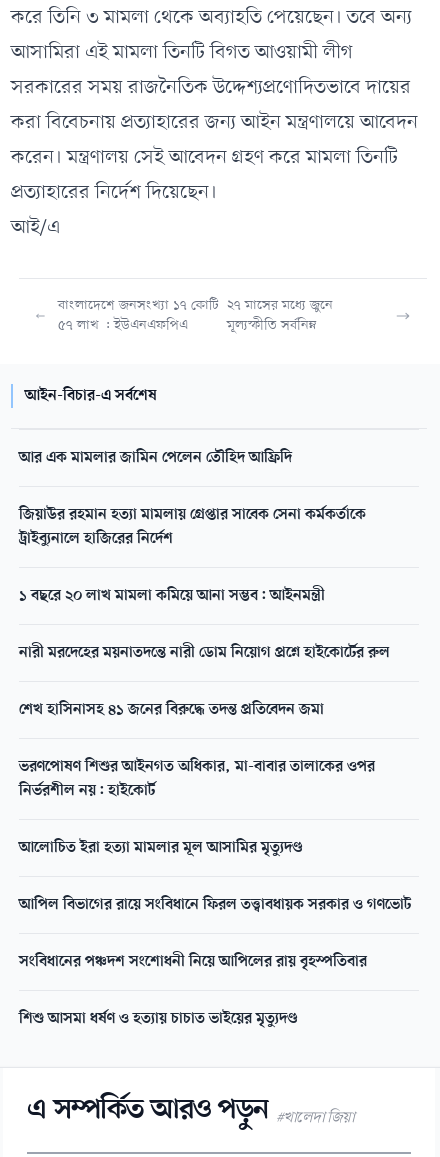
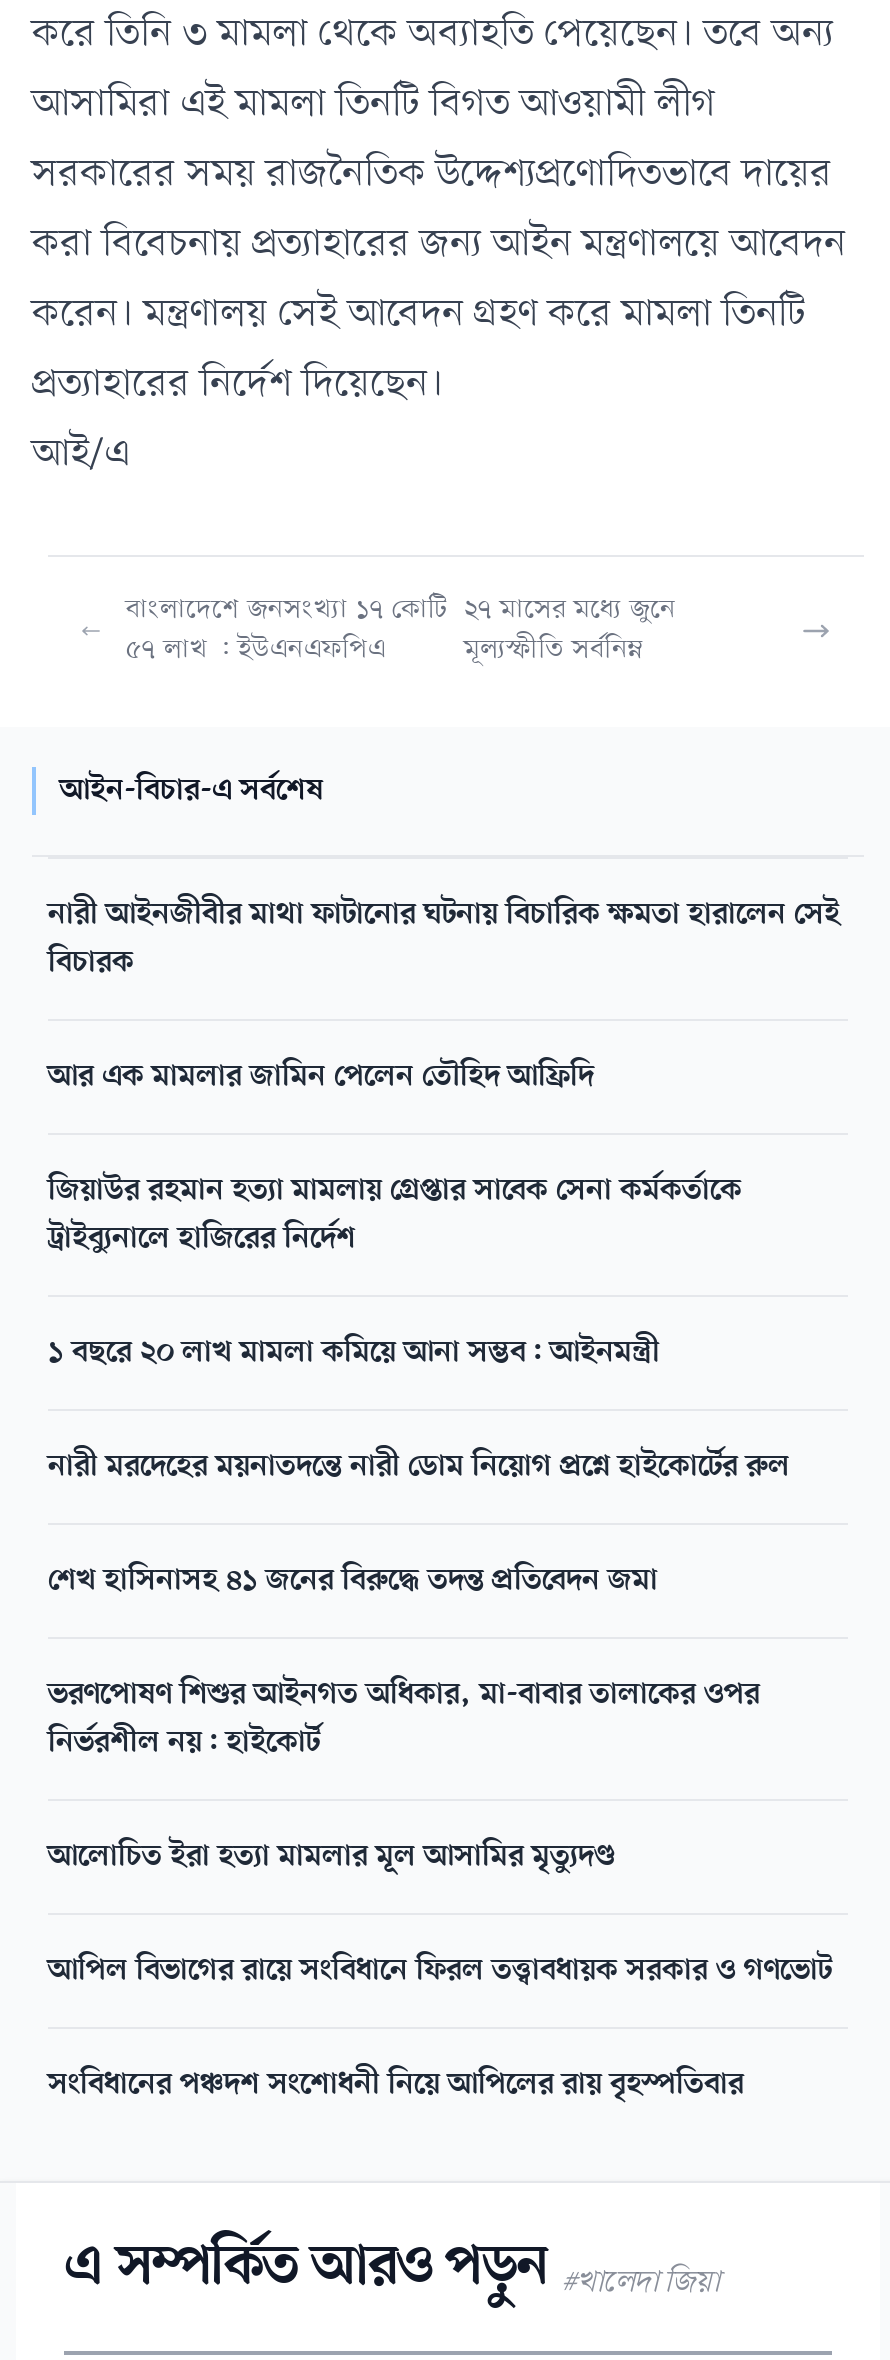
+ নারী আইনজীবীর মাথা ফাটানোর ঘটনায় বিচারিক ক্ষমতা হারালেন সেই
+ বিচারক

moved down: আর এক মামলার জামিন পেলেন তৌহিদ আফ্রিদি | জিয়াউর রহমান হত্যা মামলায় গ্রেপ্তার সাবেক সেনা কর্মকর্তাকে | ট্রাইব্যুনালে হাজিরের নির্দেশ | ... | আপিল বিভাগের রায়ে সংবিধানে ফিরল তত্ত্বাবধায়ক সরকার ও গণভোট | সংবিধানের পঞ্চদশ সংশোধনী নিয়ে আপিলের রায় বৃহস্পতিবার

- শিশু আসমা ধর্ষণ ও হত্যায় চাচাত ভাইয়ের মৃত্যুদণ্ড
